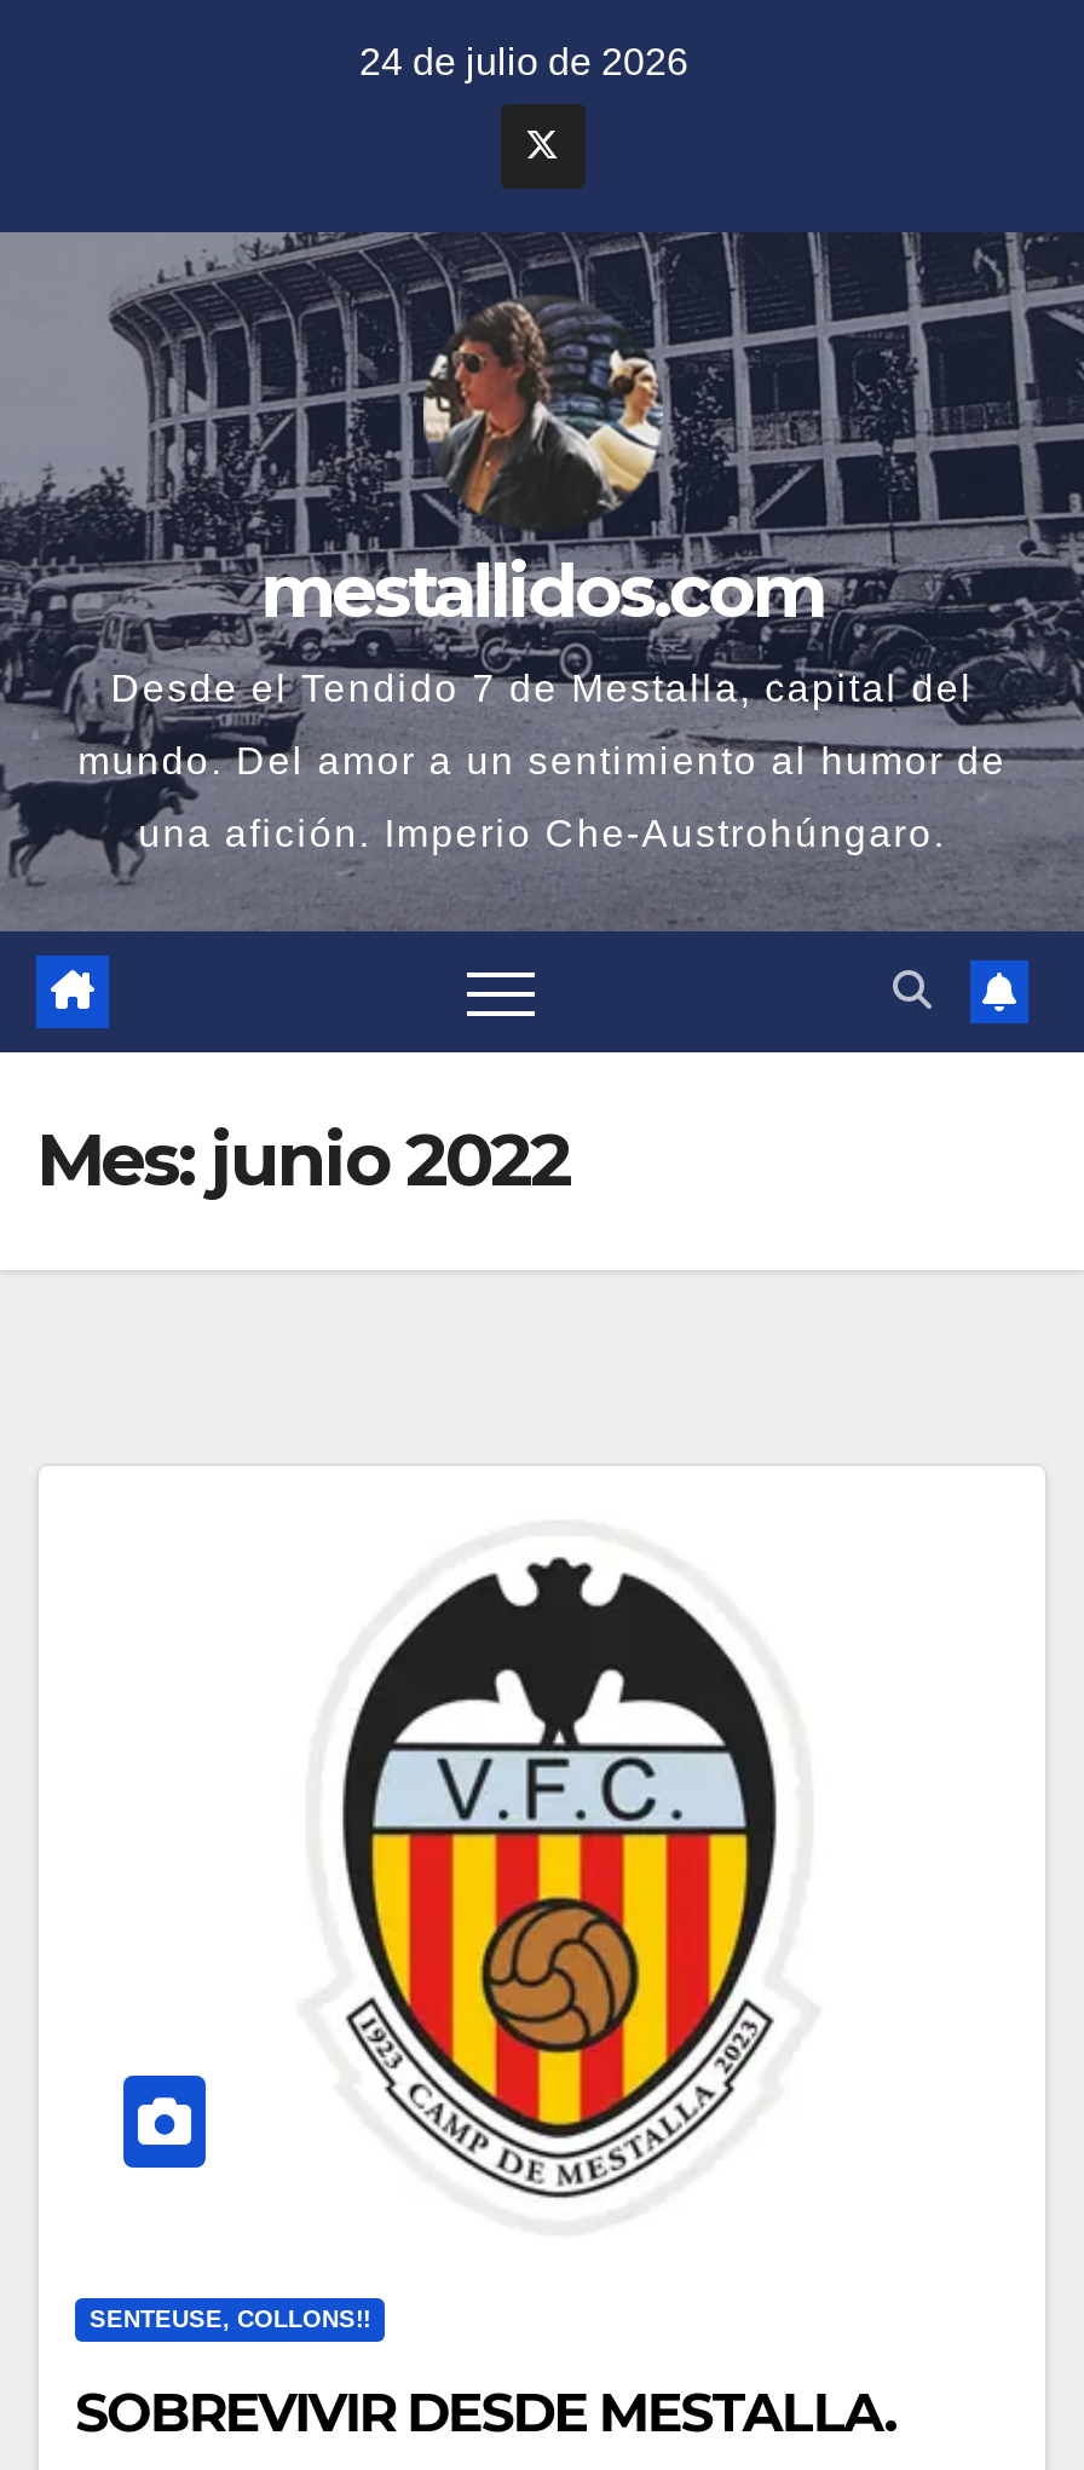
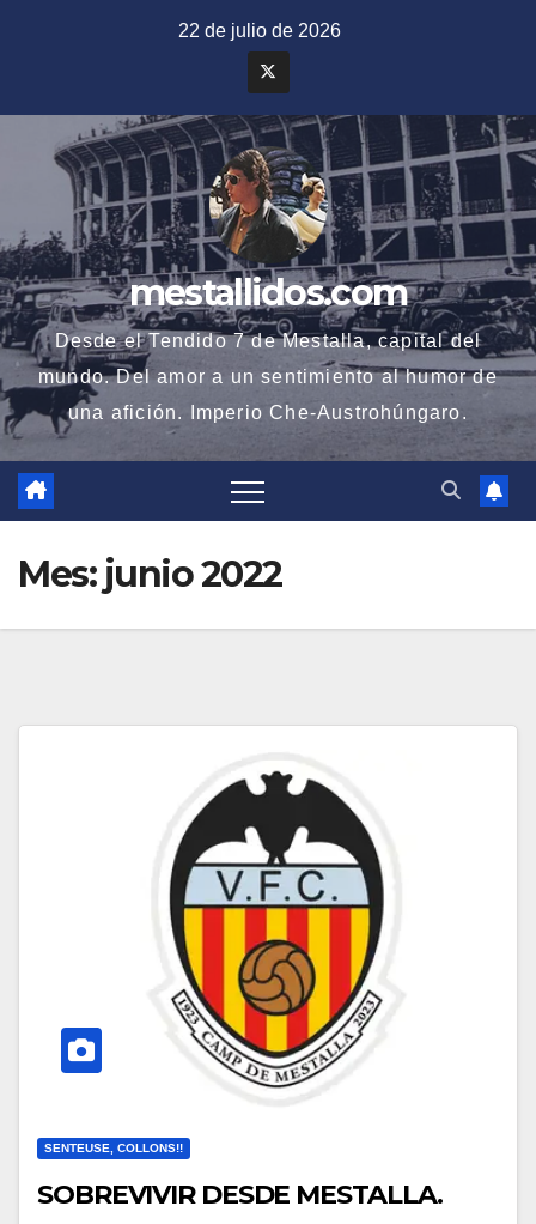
- 24 de julio de 2026
+ 22 de julio de 2026
